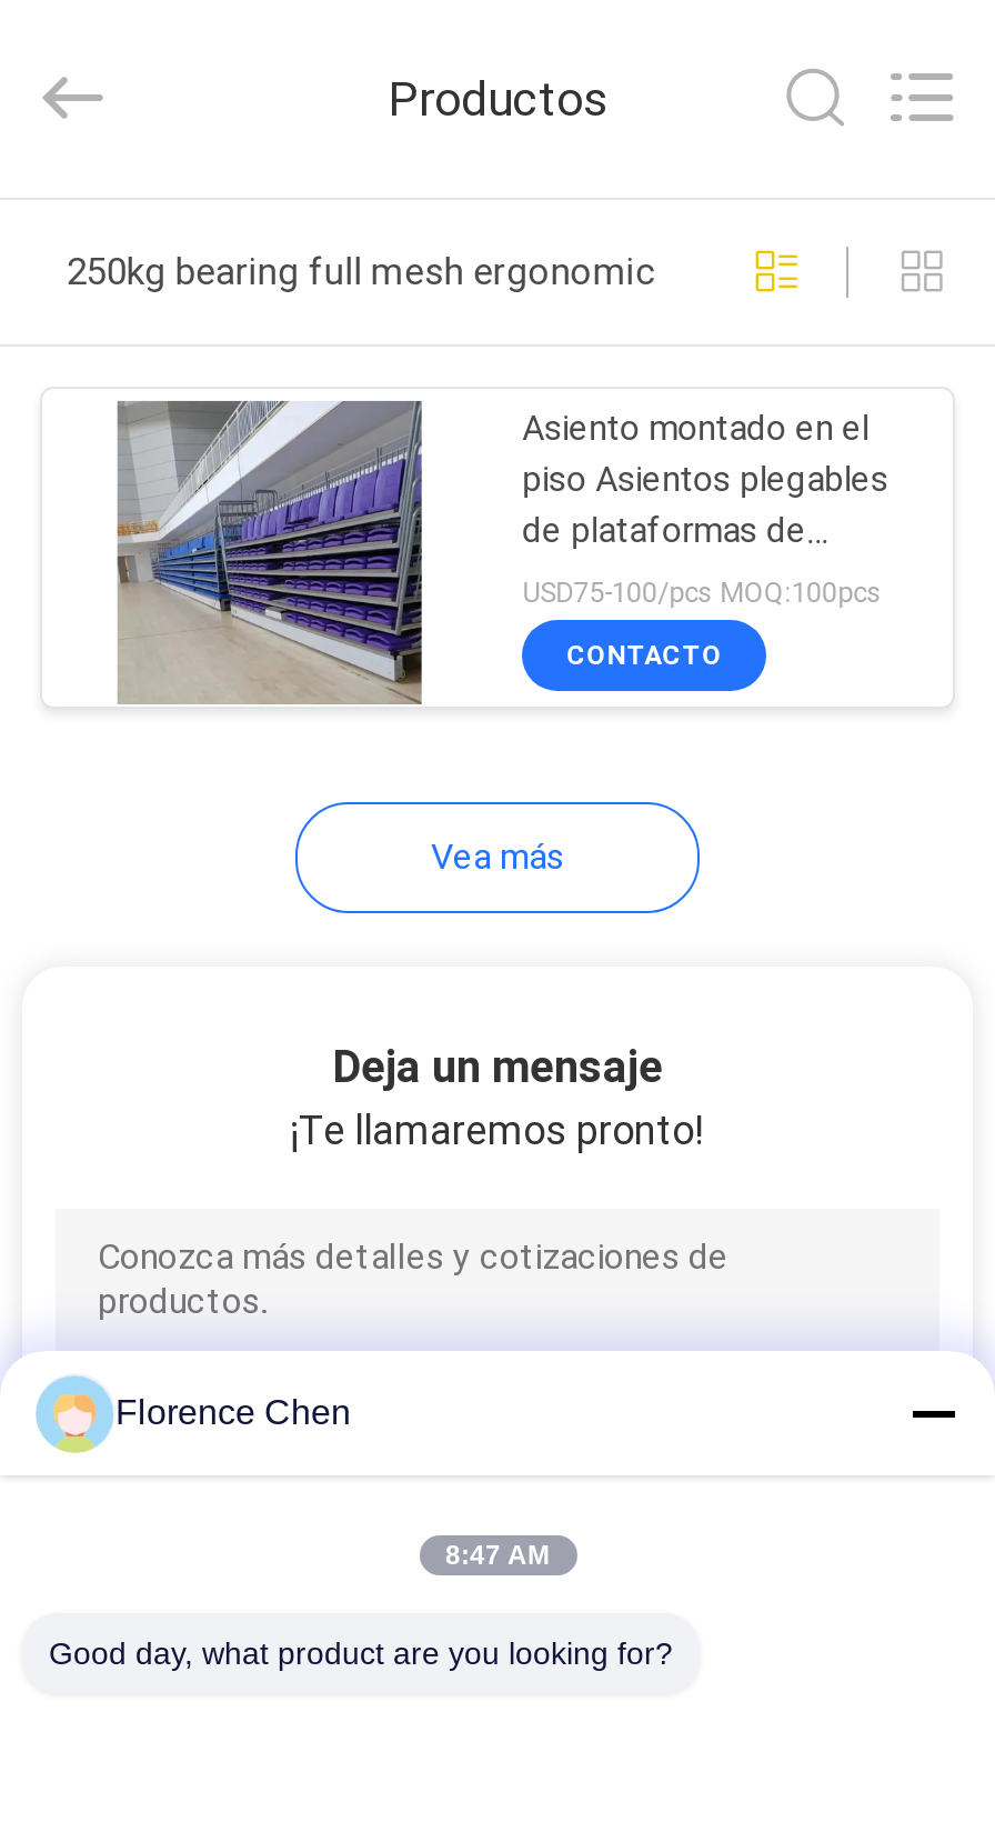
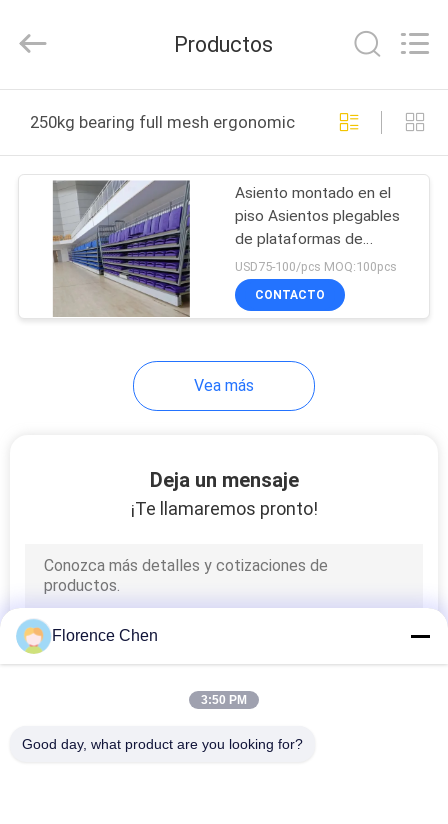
- 8:47 AM
+ 3:50 PM
